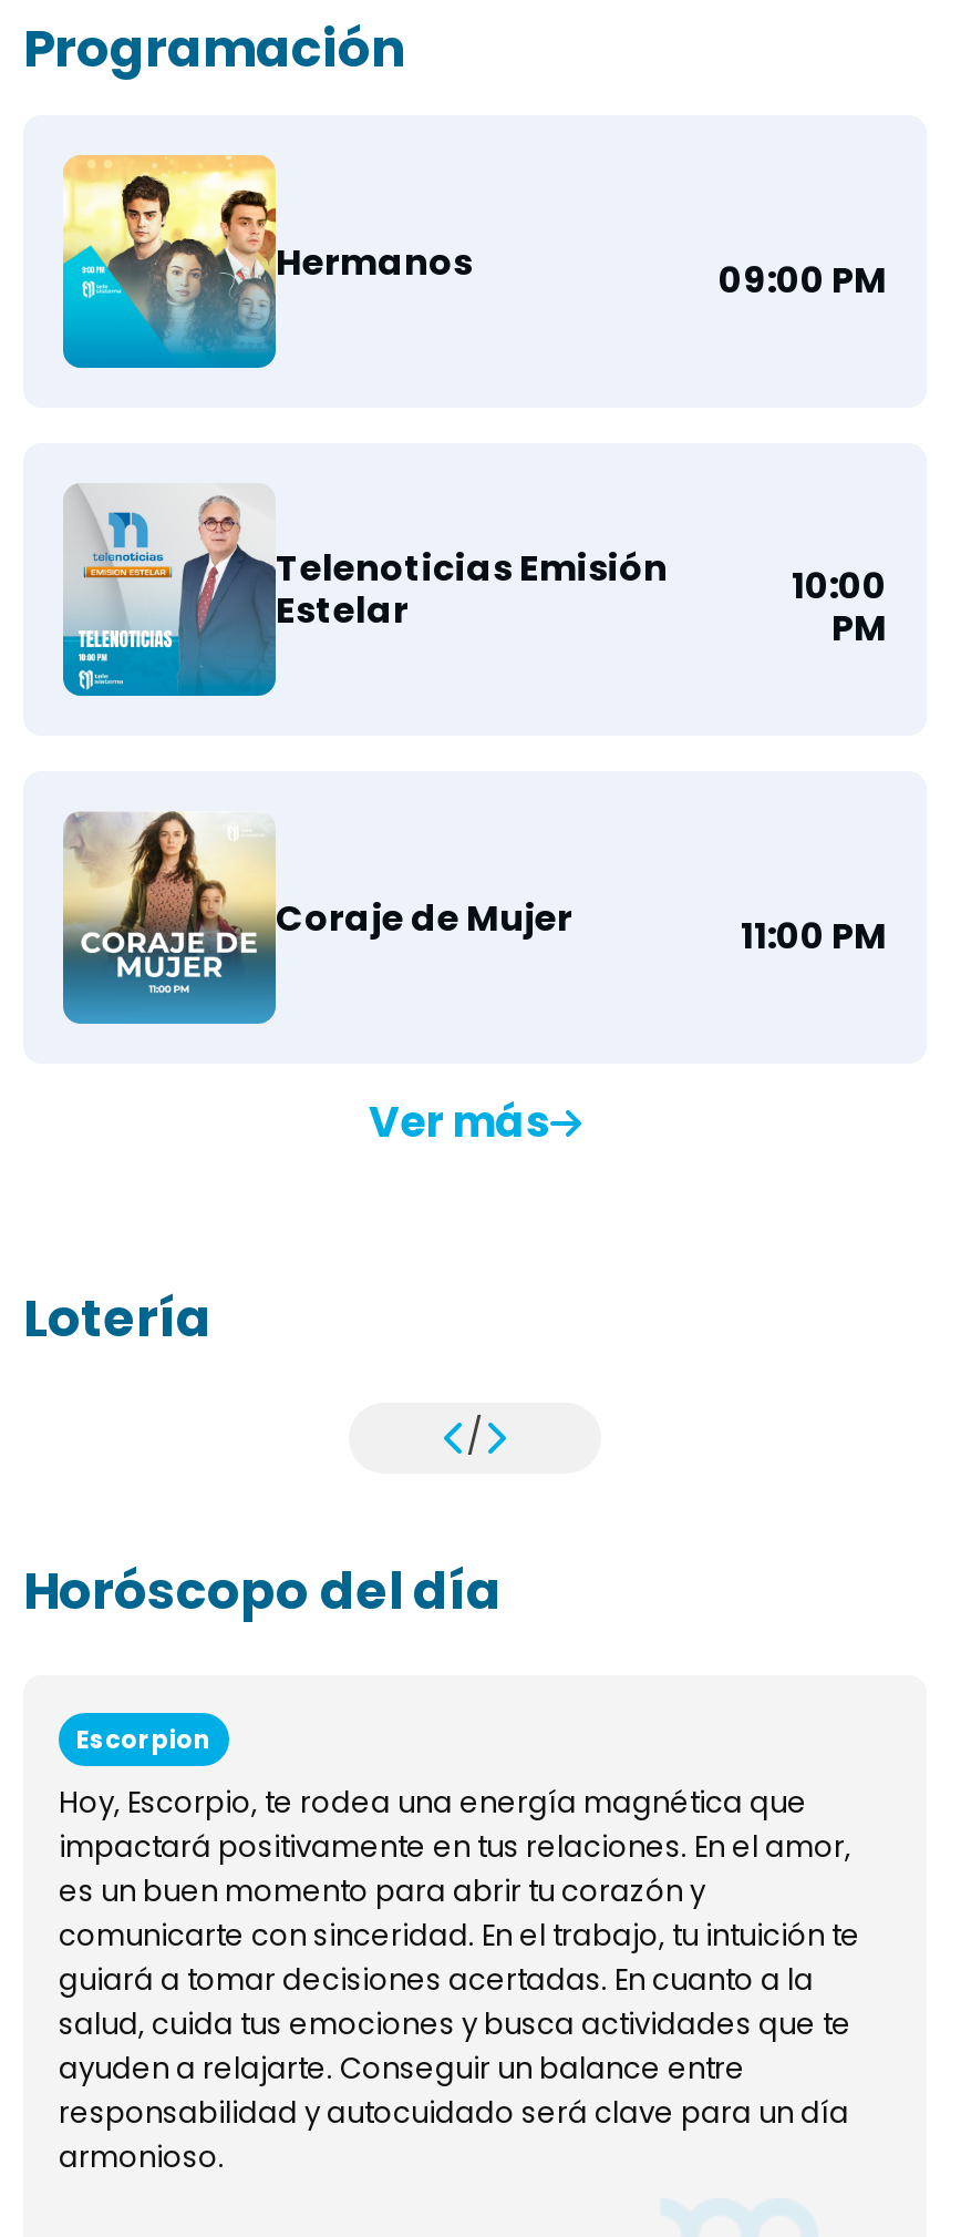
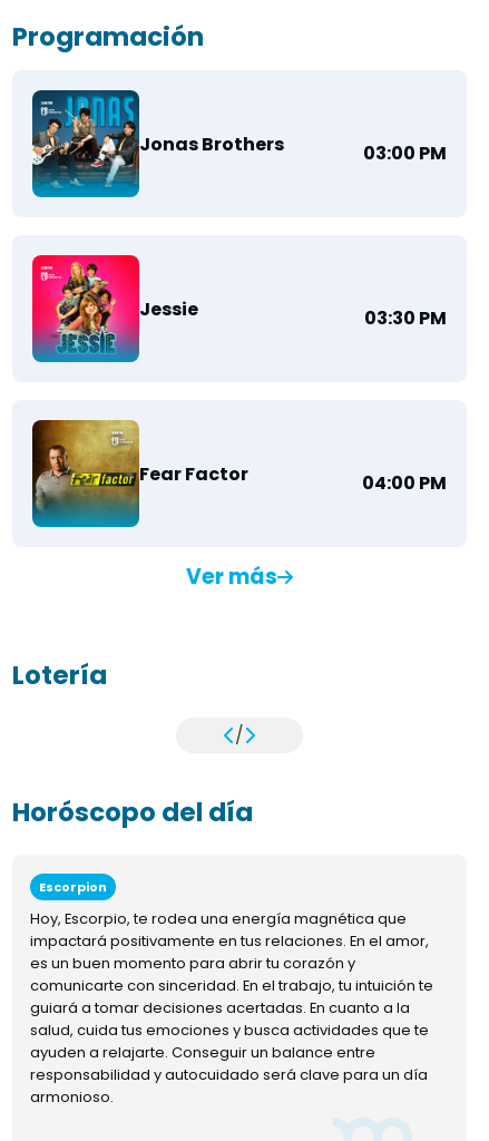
- [image]
- Hermanos
- 09:00 PM
+ [image]
+ Jonas Brothers
+ 03:00 PM

- [image]
- Telenoticias Emisión
- Estelar
- 10:00
- PM
+ [image]
+ Jessie
+ 03:30 PM

- [image]
- Coraje de Mujer
- 11:00 PM
+ [image]
+ Fear Factor
+ 04:00 PM
